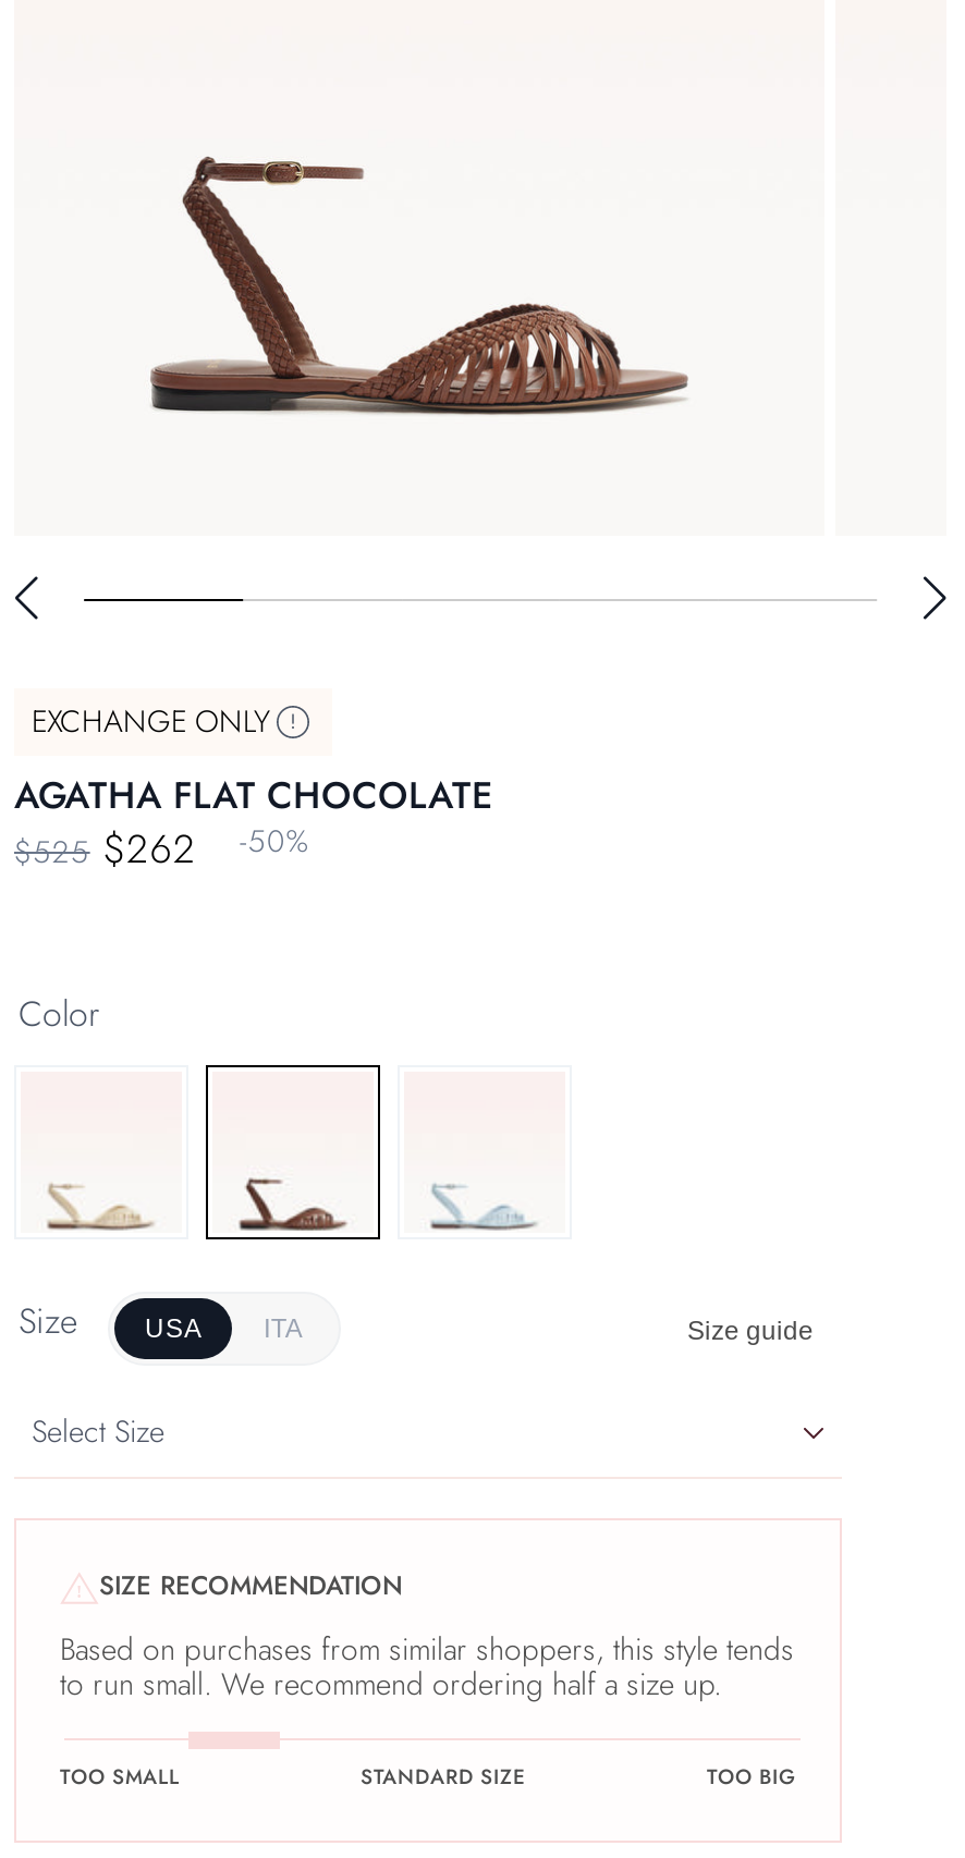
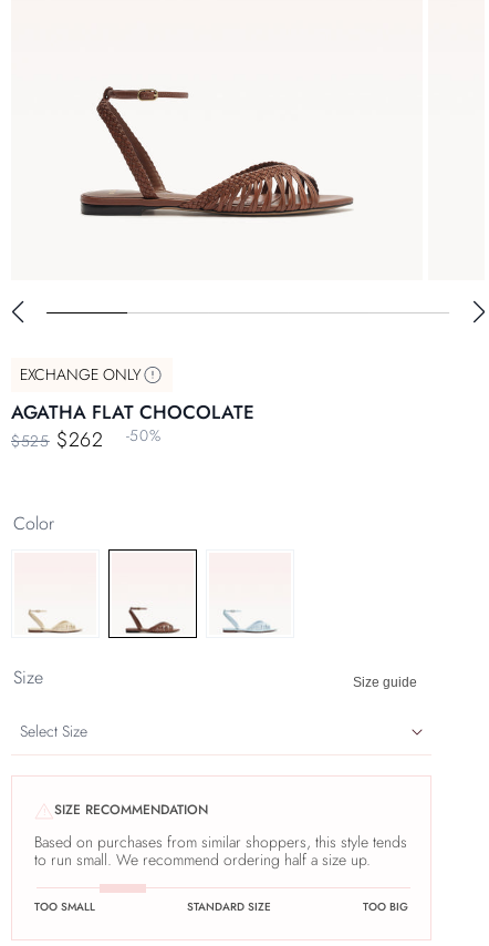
- USA
- ITA
